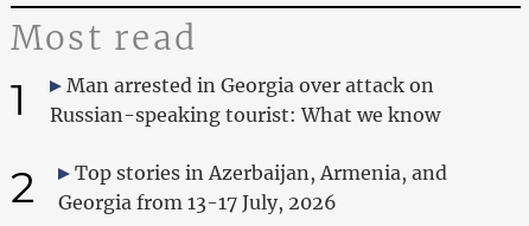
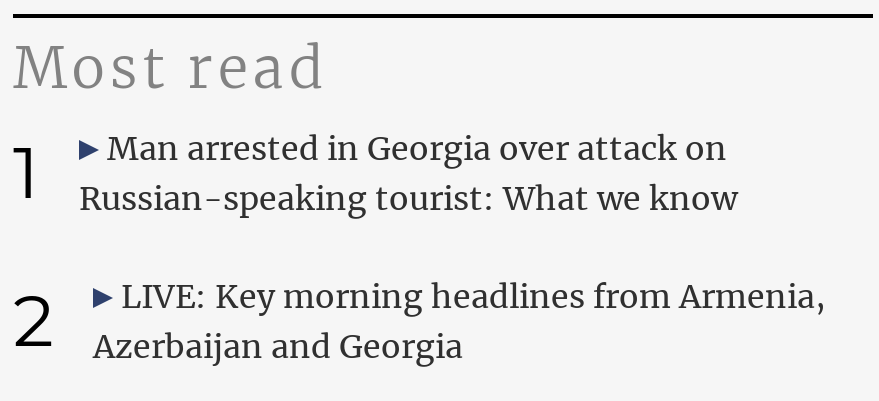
- Top stories in Azerbaijan, Armenia, and
- Georgia from 13-17 July, 2026
+ LIVE: Key morning headlines from Armenia,
+ Azerbaijan and Georgia
